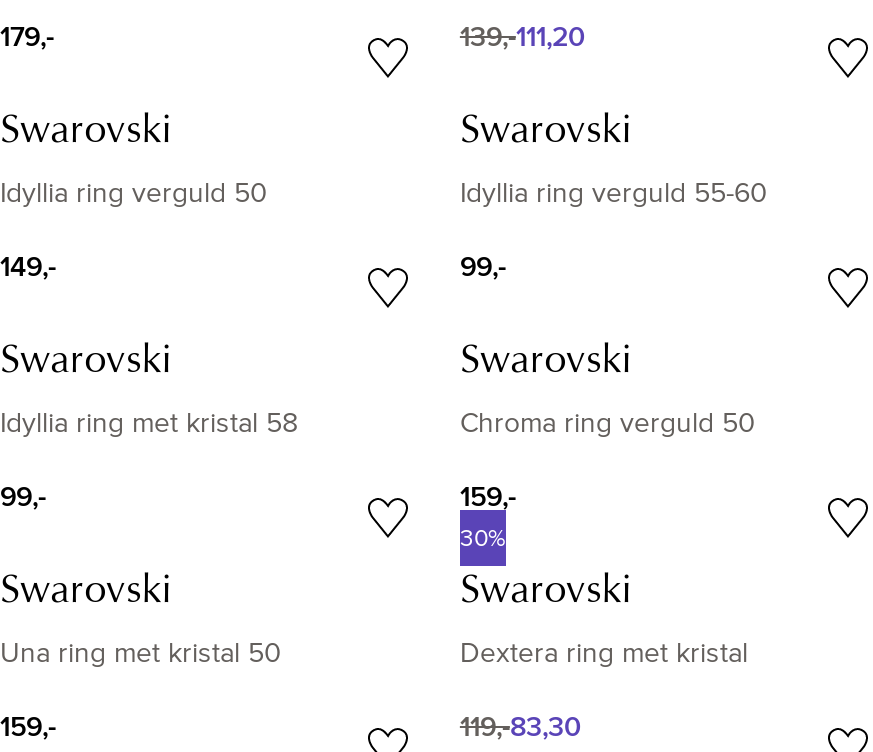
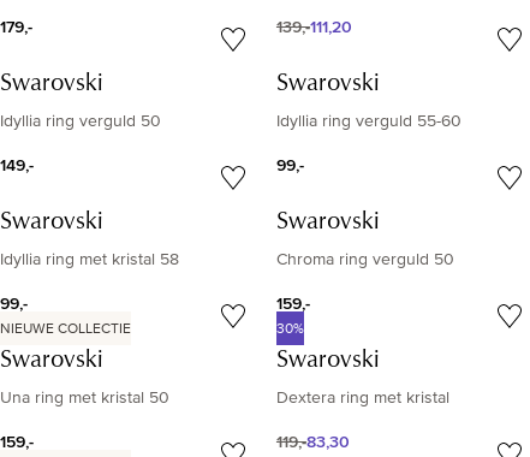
+ NIEUWE COLLECTIE
